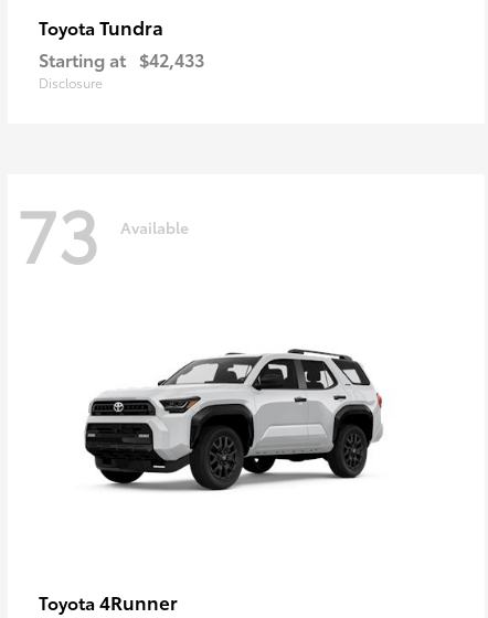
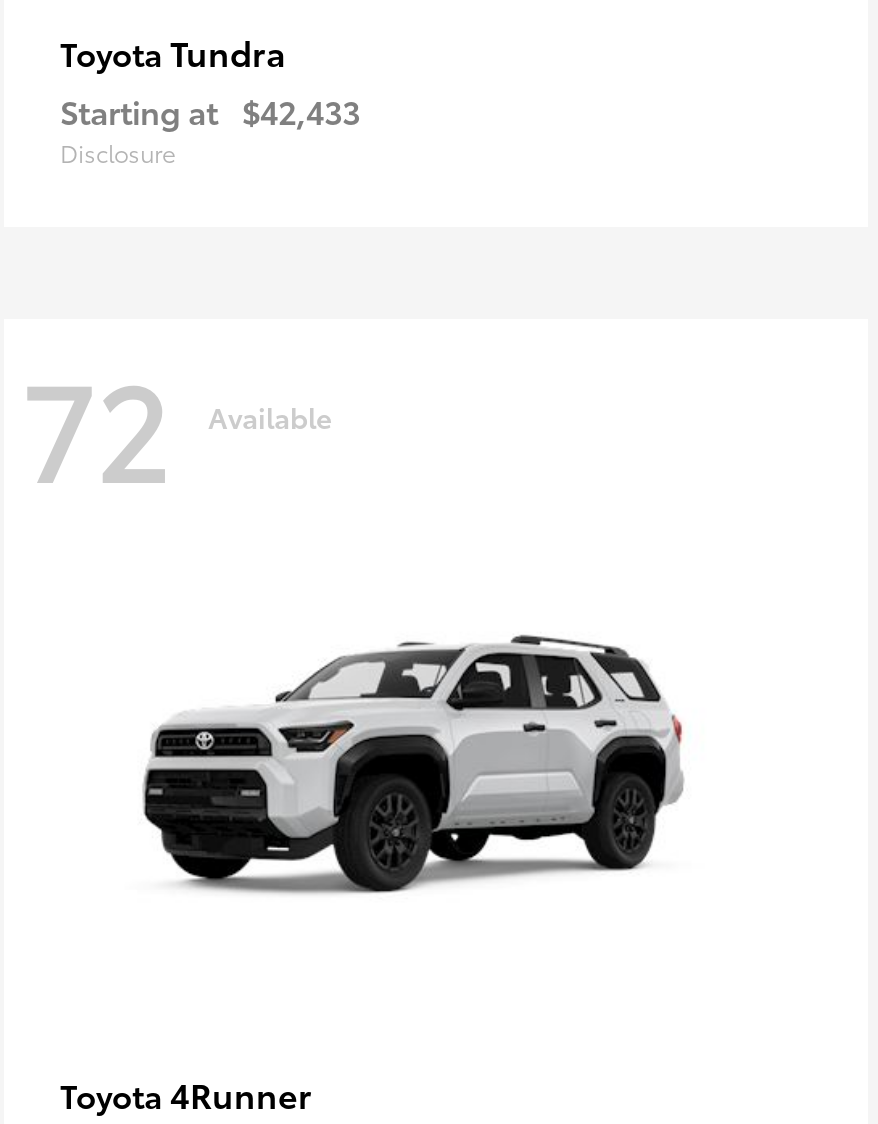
- 73 Available
+ 72 Available
